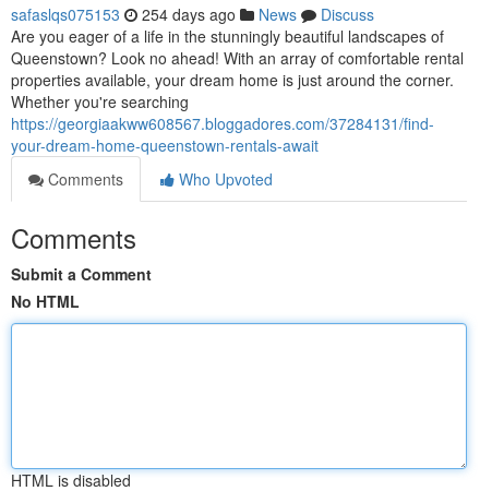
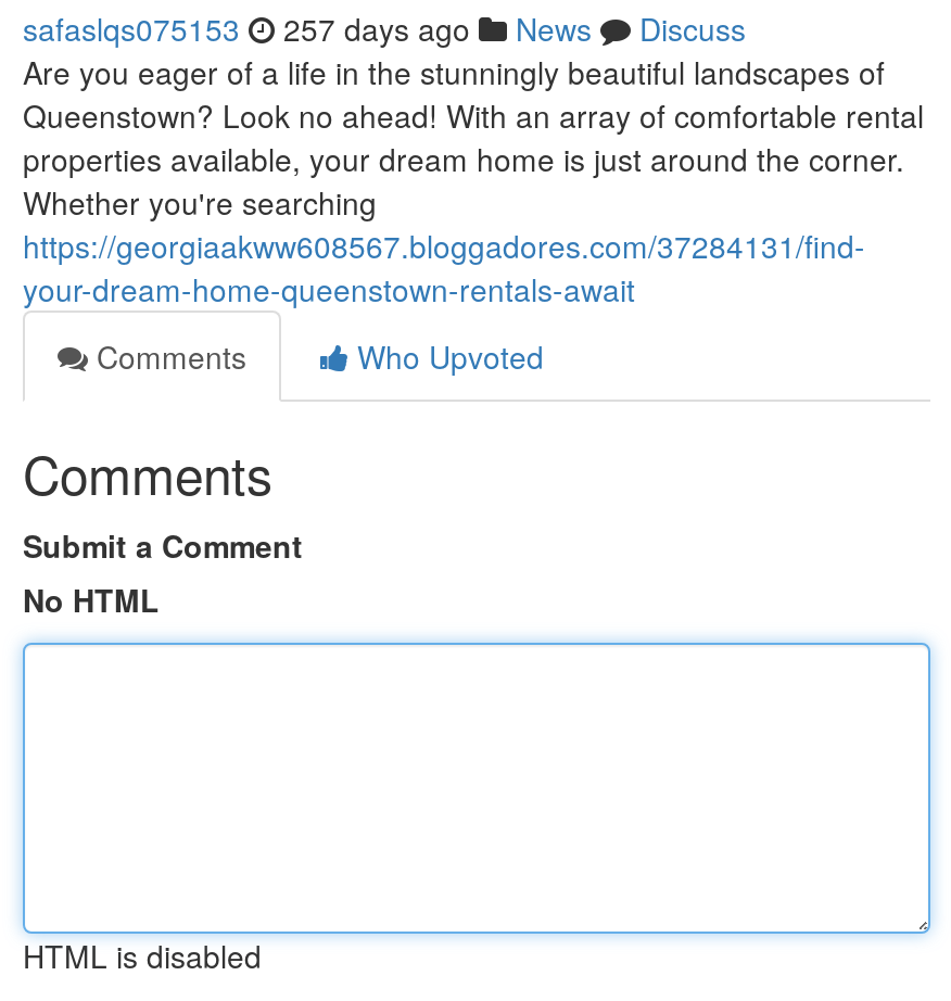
- safaslqs075153 254 days ago News Discuss
+ safaslqs075153 257 days ago News Discuss
